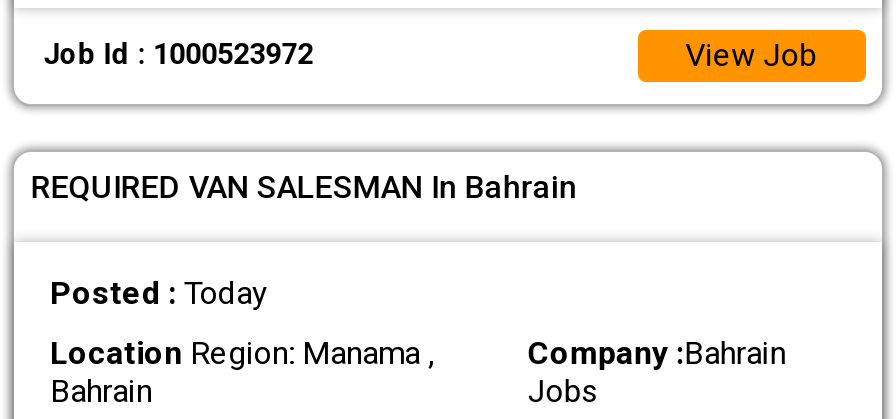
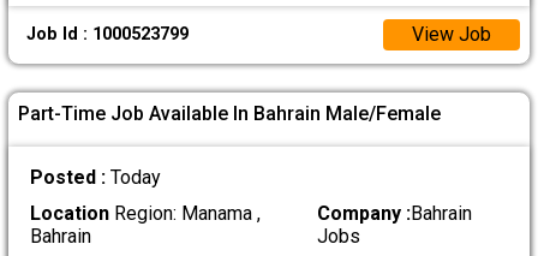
- Job Id : 1000523972
+ Job Id : 1000523799

- REQUIRED VAN SALESMAN In Bahrain
+ Part-Time Job Available In Bahrain Male/Female
